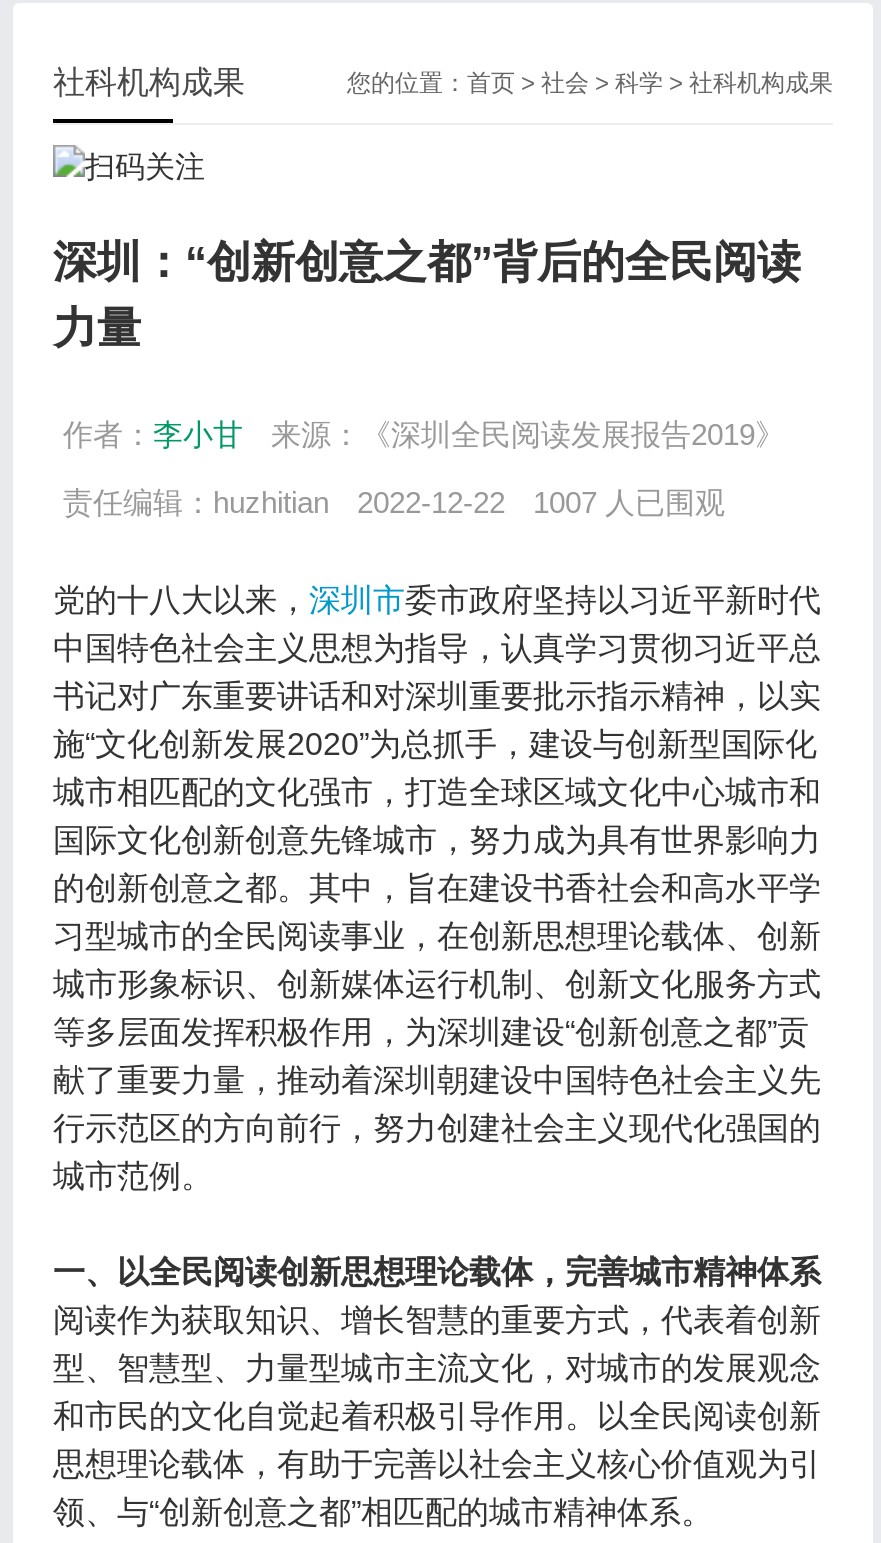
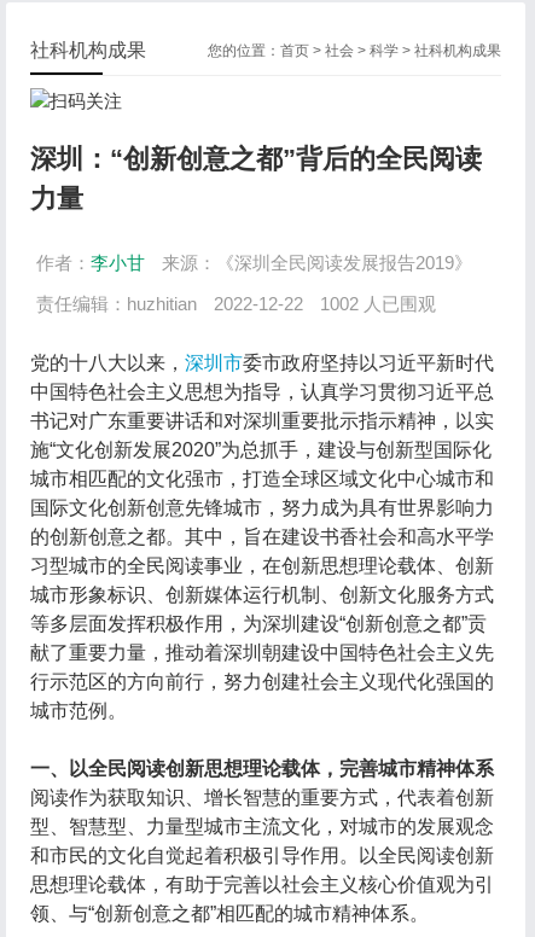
- 责任编辑：huzhitian 2022-12-22 1007 人已围观
+ 责任编辑：huzhitian 2022-12-22 1002 人已围观
